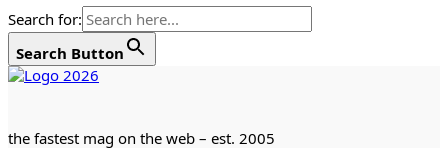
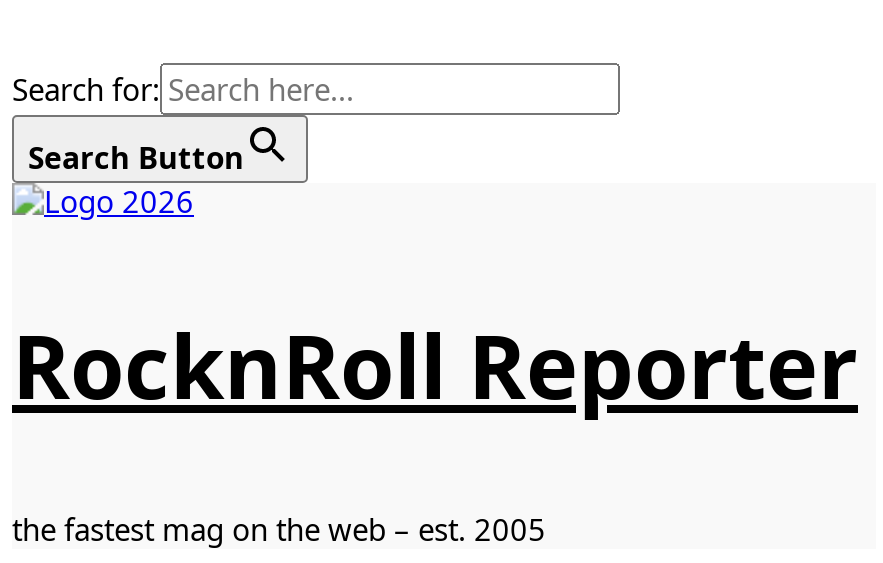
+ RocknRoll Reporter
